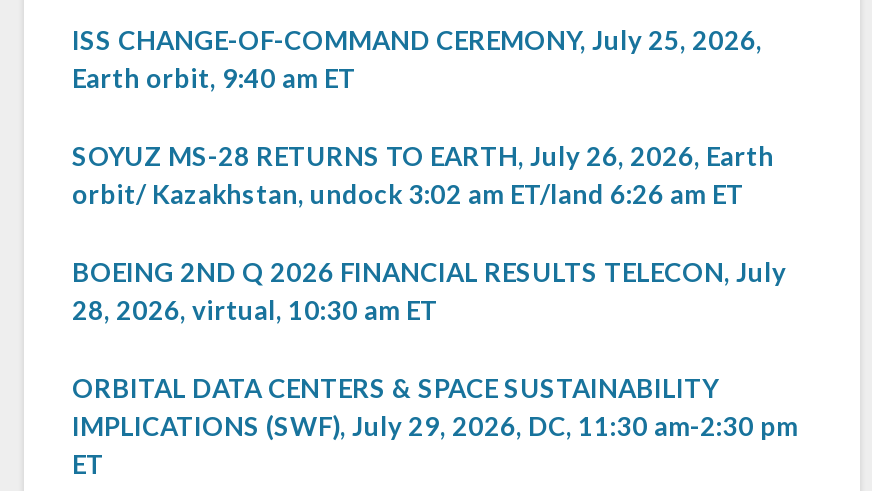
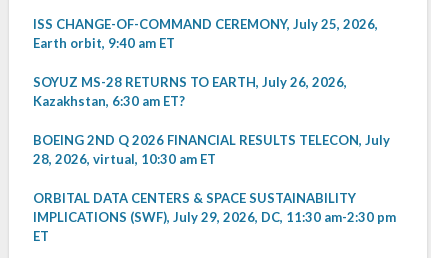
- SOYUZ MS-28 RETURNS TO EARTH, July 26, 2026, Earth
- orbit/ Kazakhstan, undock 3:02 am ET/land 6:26 am ET
+ SOYUZ MS-28 RETURNS TO EARTH, July 26, 2026,
+ Kazakhstan, 6:30 am ET?
